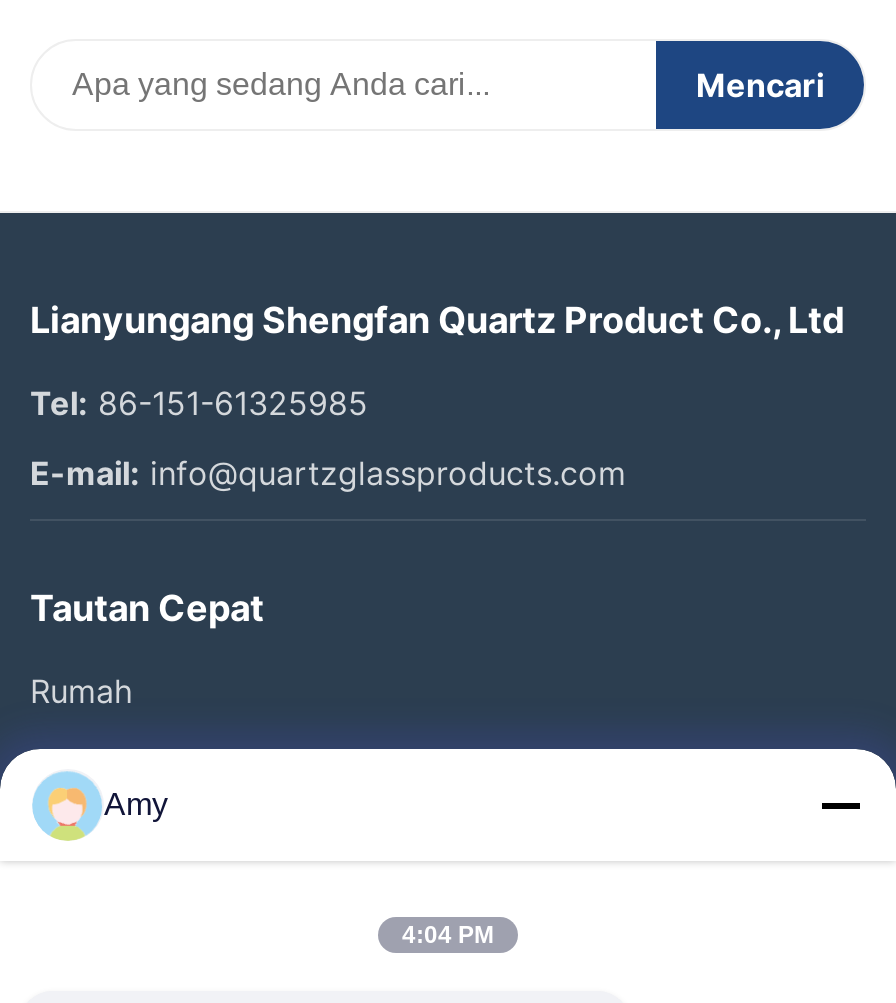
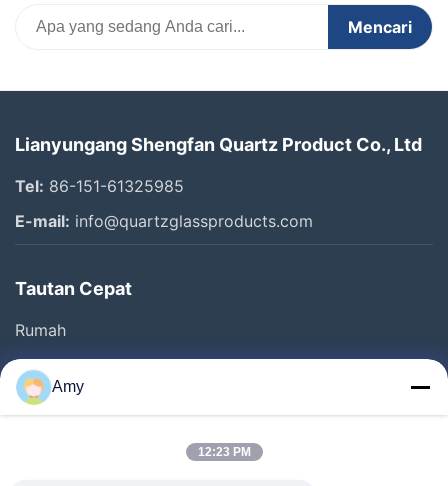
- 4:04 PM
+ 12:23 PM
